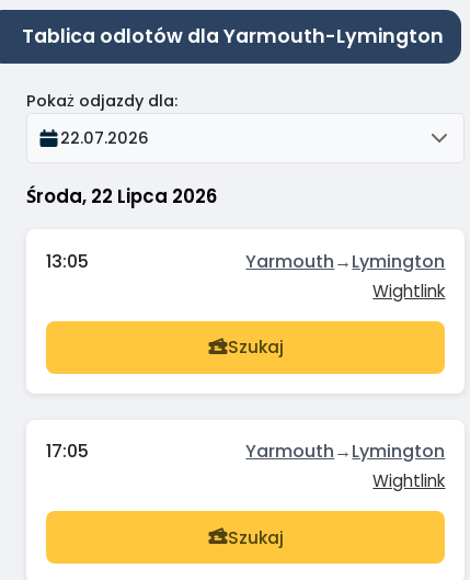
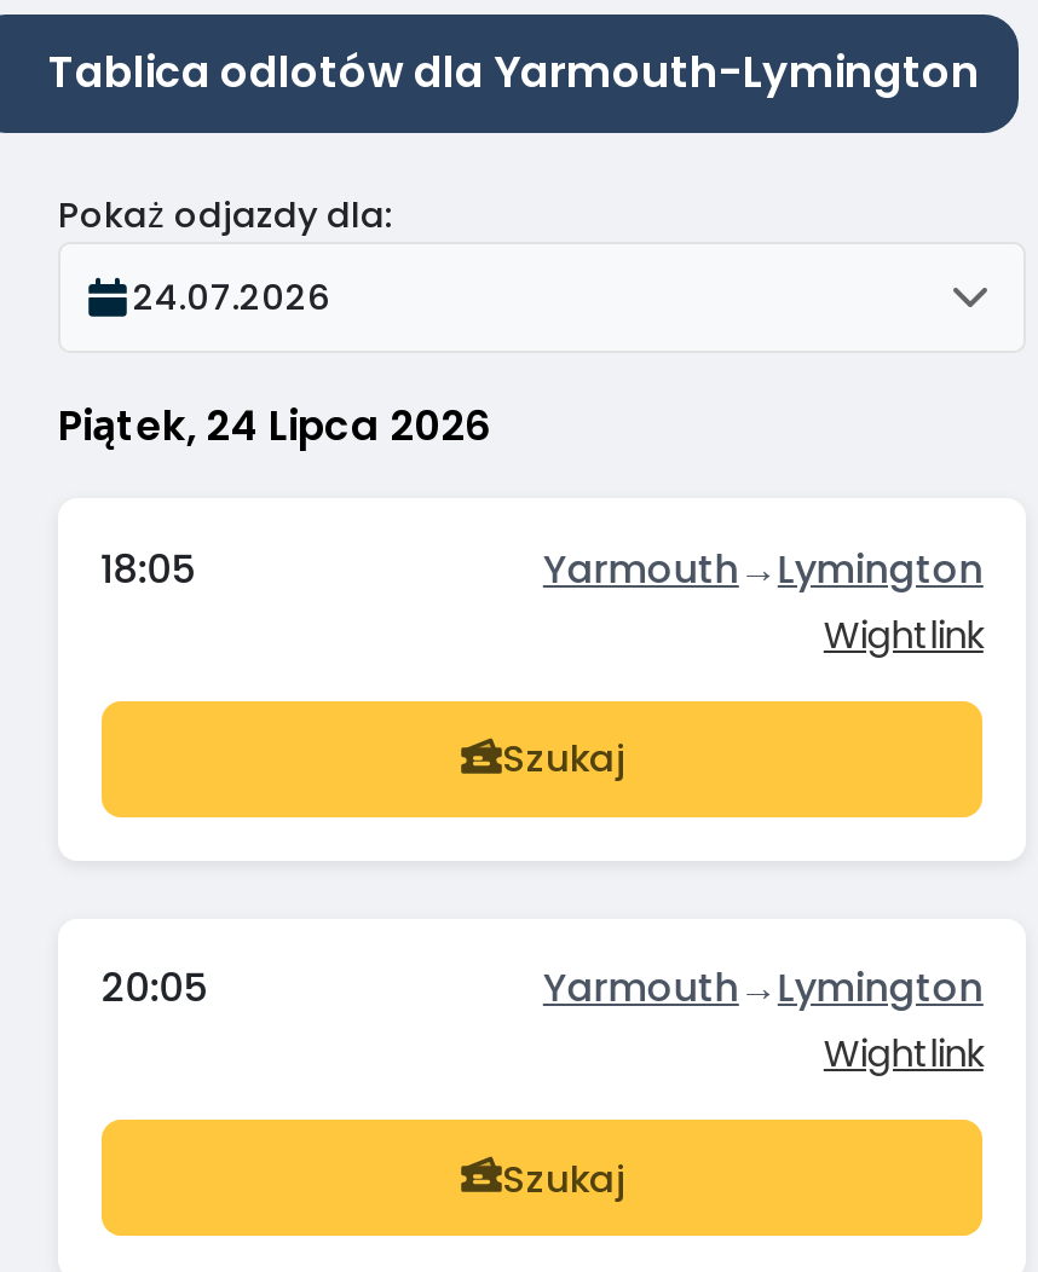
- 22.07.2026
+ 24.07.2026

- Środa, 22 Lipca 2026
+ Piątek, 24 Lipca 2026

- 13:05
+ 18:05

- 17:05
+ 20:05
